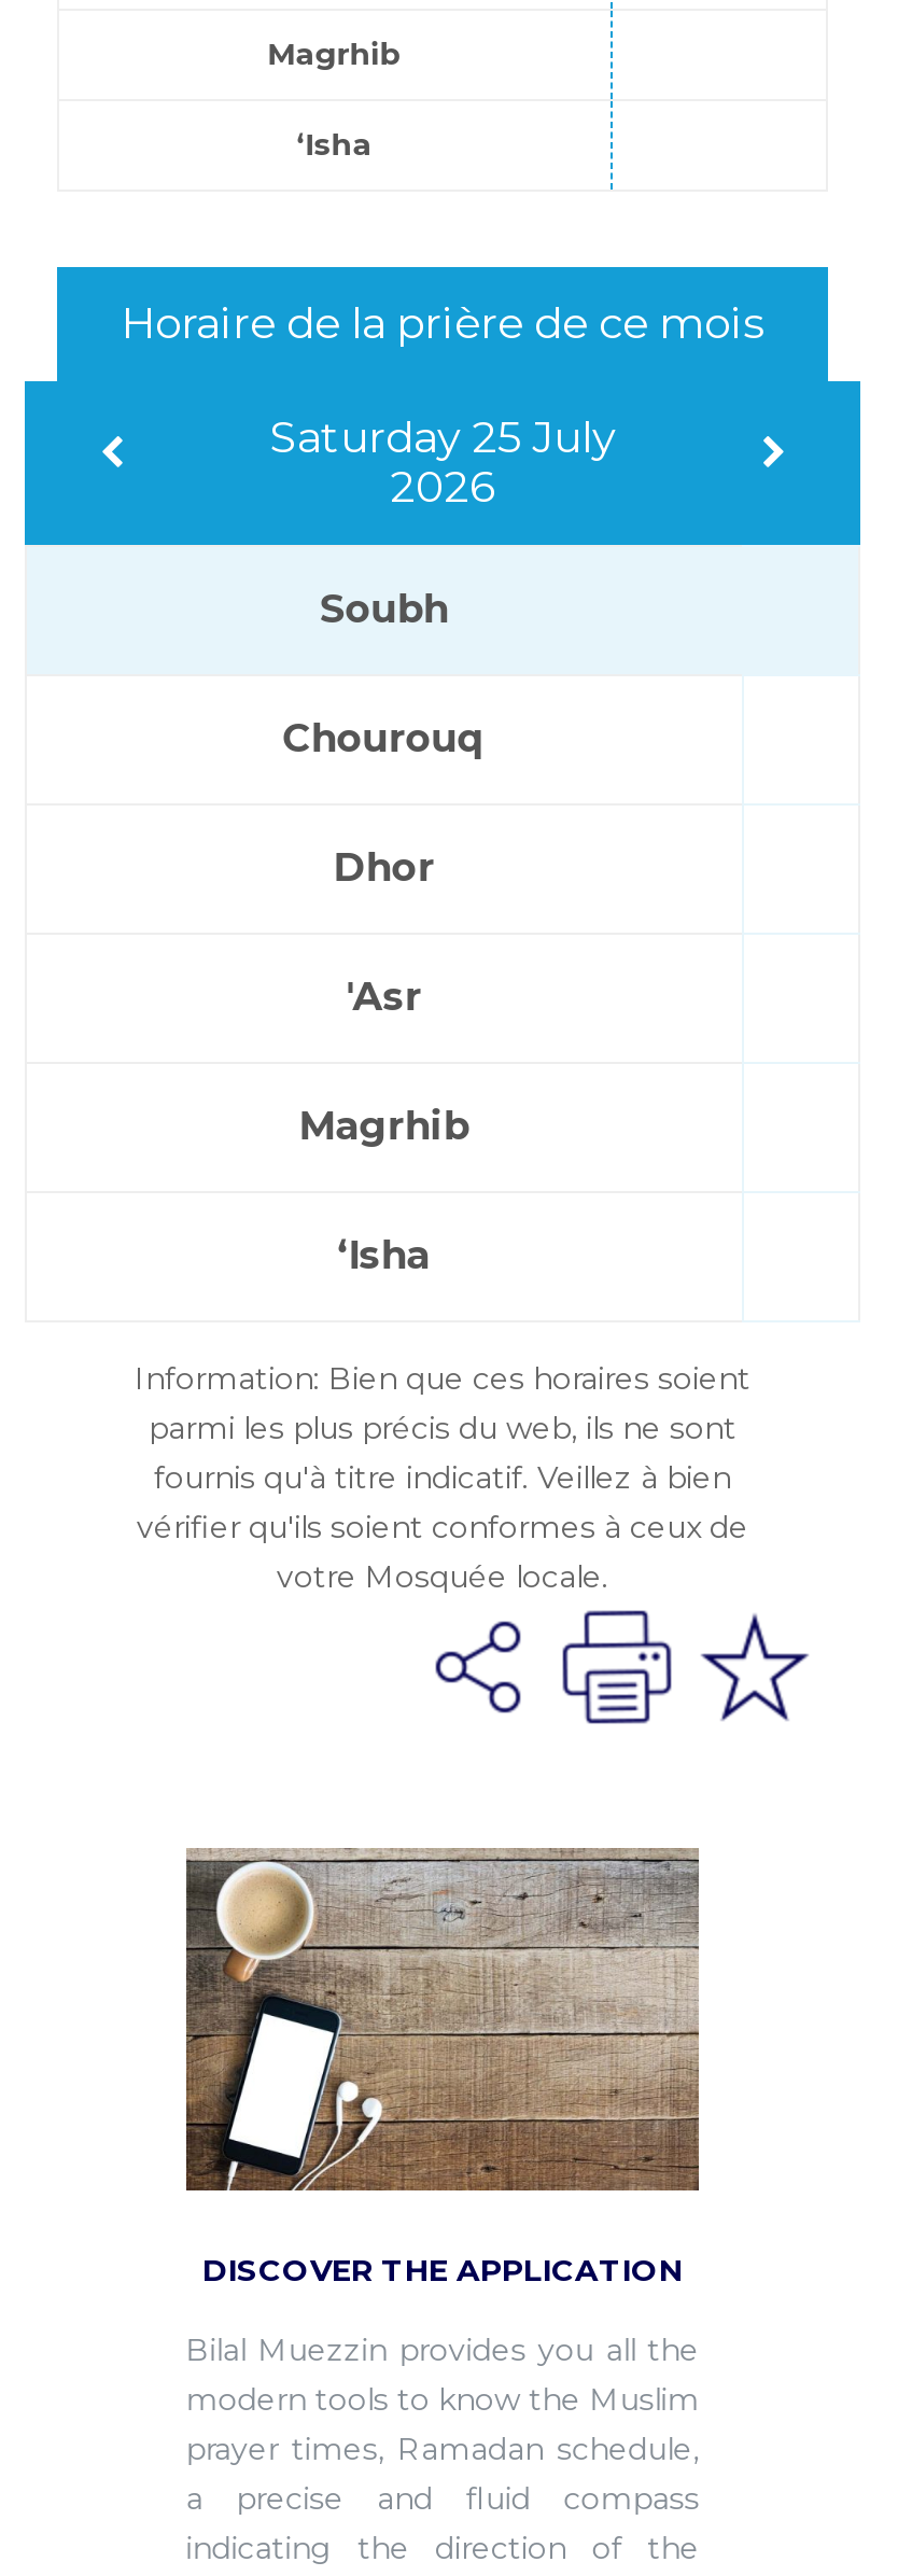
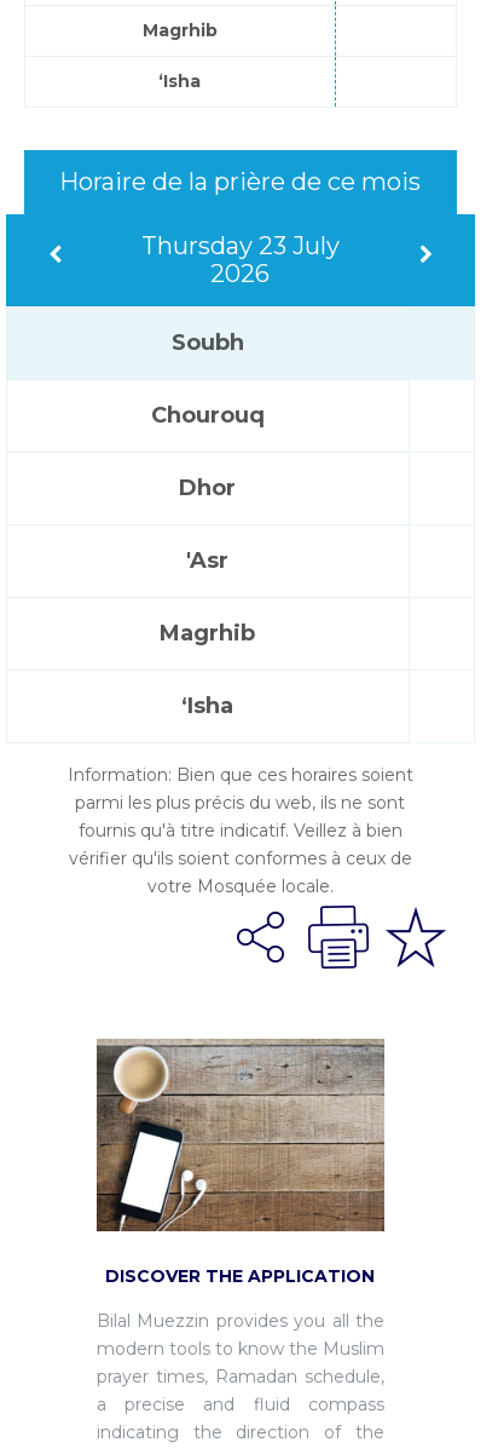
- Saturday 25 July
+ Thursday 23 July
